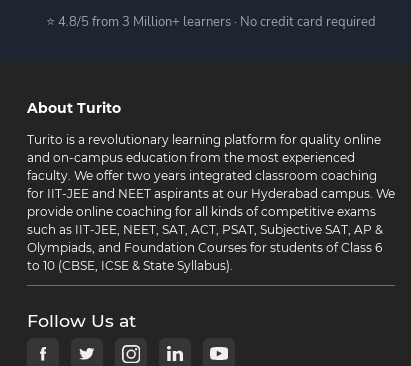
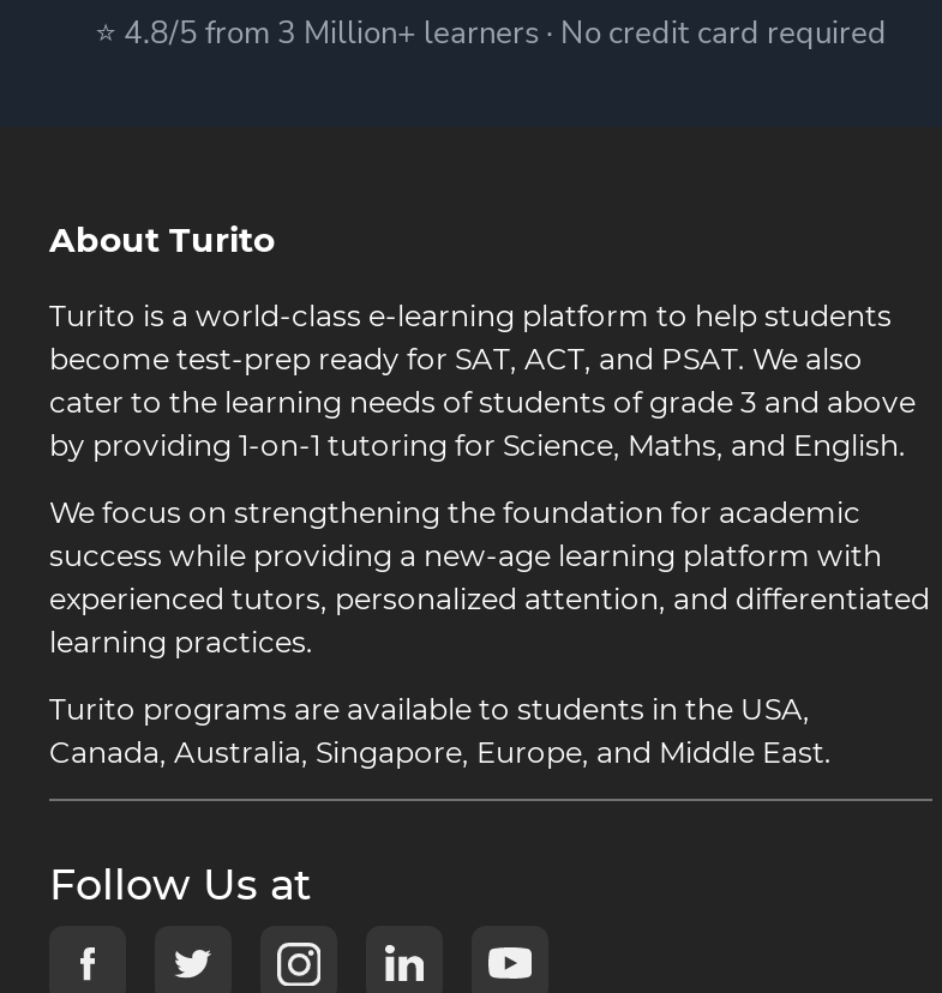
- Turito is a revolutionary learning platform for quality online
- and on-campus education from the most experienced
- faculty. We offer two years integrated classroom coaching
- for IIT-JEE and NEET aspirants at our Hyderabad campus. We
- provide online coaching for all kinds of competitive exams
- such as IIT-JEE, NEET, SAT, ACT, PSAT, Subjective SAT, AP &
- Olympiads, and Foundation Courses for students of Class 6
- to 10 (CBSE, ICSE & State Syllabus).
+ Turito is a world-class e-learning platform to help students
+ become test-prep ready for SAT, ACT, and PSAT. We also
+ cater to the learning needs of students of grade 3 and above
+ by providing 1-on-1 tutoring for Science, Maths, and English.
+ We focus on strengthening the foundation for academic
+ success while providing a new-age learning platform with
+ experienced tutors, personalized attention, and differentiated
+ learning practices.
+ Turito programs are available to students in the USA,
+ Canada, Australia, Singapore, Europe, and Middle East.
